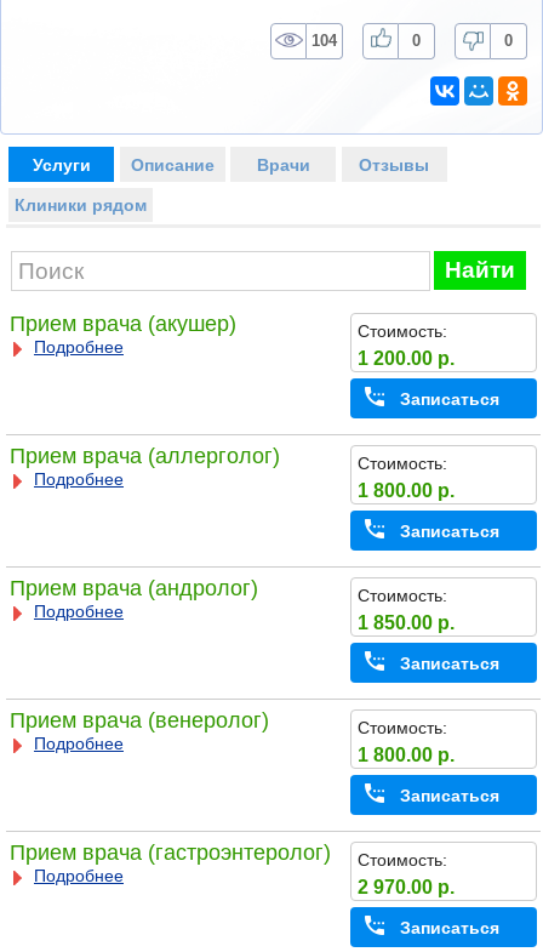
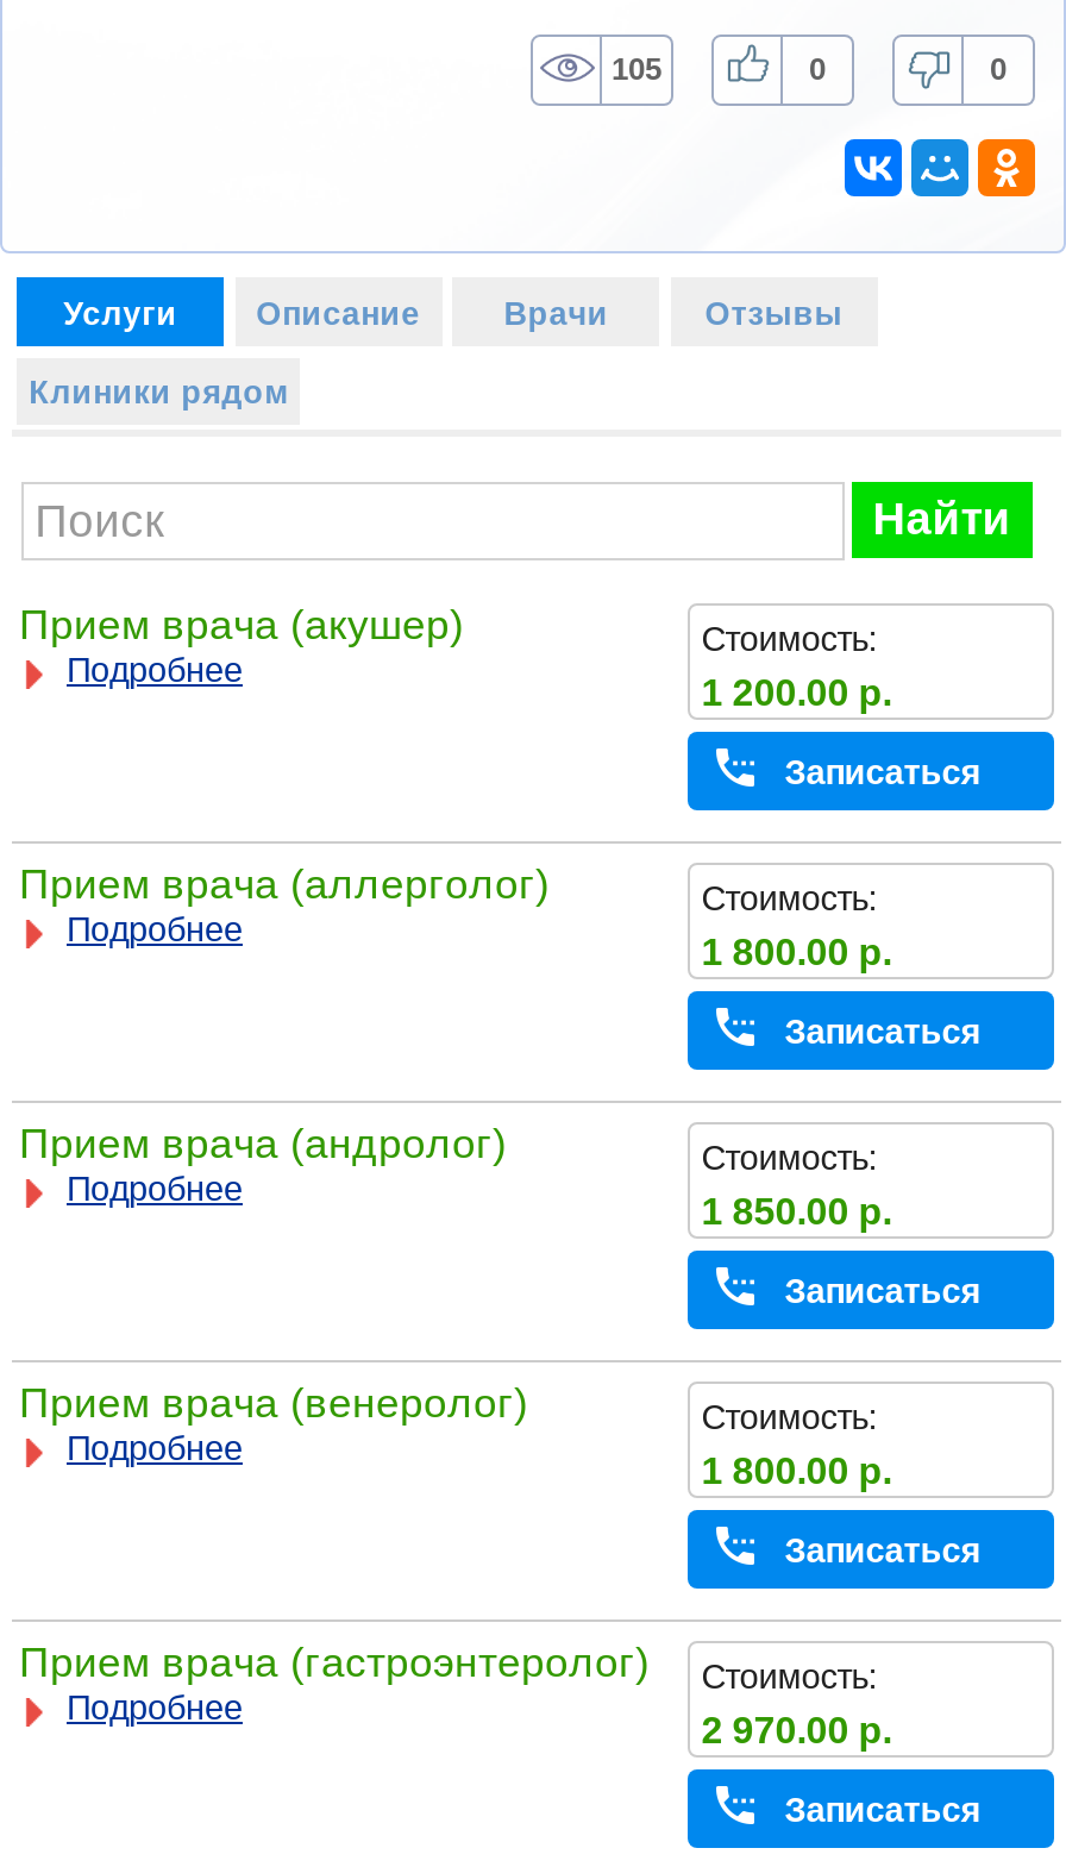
- 104
+ 105
